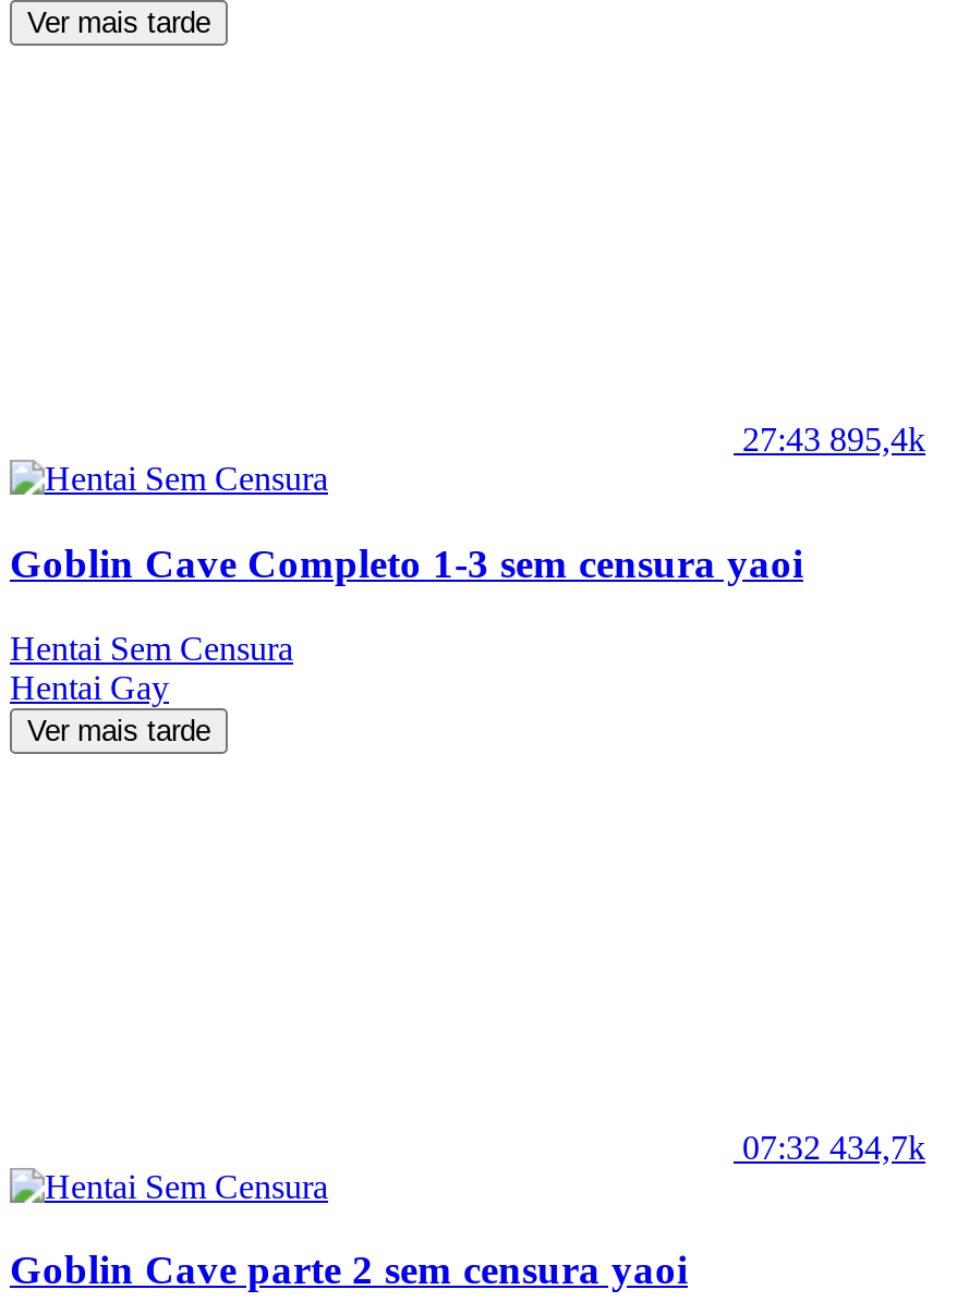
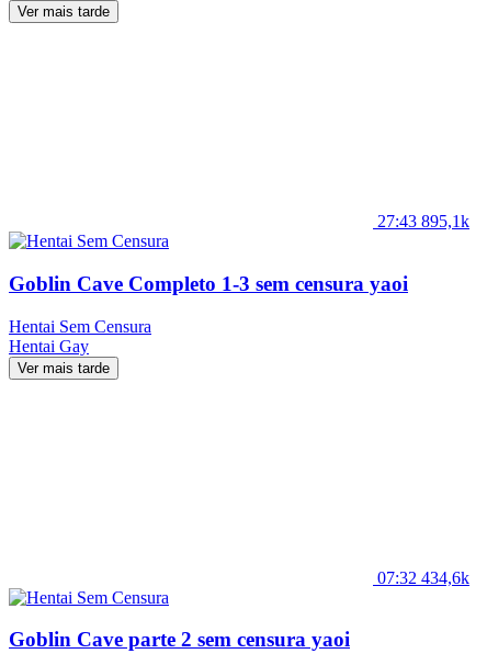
- 27:43 895,4k
+ 27:43 895,1k

- 07:32 434,7k
+ 07:32 434,6k
